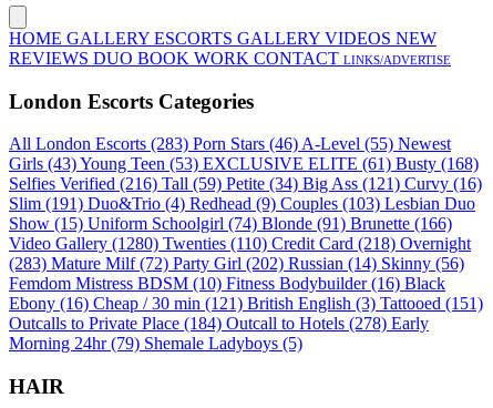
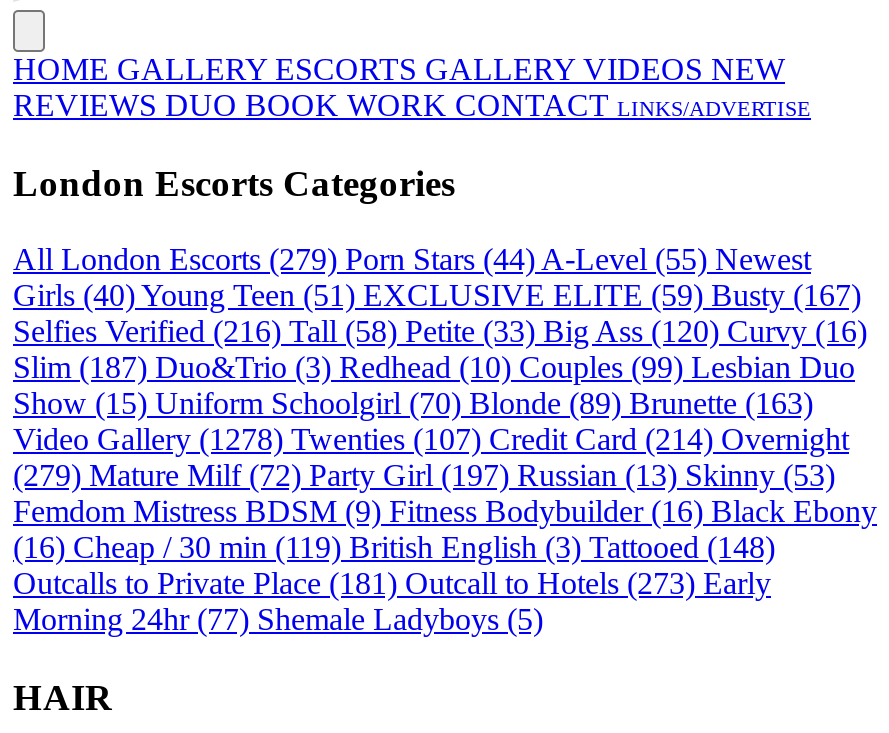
- All London Escorts (283) Porn Stars (46) A-Level (55) Newest
- Girls (43) Young Teen (53) EXCLUSIVE ELITE (61) Busty (168)
- Selfies Verified (216) Tall (59) Petite (34) Big Ass (121) Curvy (16)
- Slim (191) Duo&Trio (4) Redhead (9) Couples (103) Lesbian Duo
- Show (15) Uniform Schoolgirl (74) Blonde (91) Brunette (166)
- Video Gallery (1280) Twenties (110) Credit Card (218) Overnight
- (283) Mature Milf (72) Party Girl (202) Russian (14) Skinny (56)
- Femdom Mistress BDSM (10) Fitness Bodybuilder (16) Black
- Ebony (16) Cheap / 30 min (121) British English (3) Tattooed (151)
- Outcalls to Private Place (184) Outcall to Hotels (278) Early
- Morning 24hr (79) Shemale Ladyboys (5)
+ All London Escorts (279) Porn Stars (44) A-Level (55) Newest
+ Girls (40) Young Teen (51) EXCLUSIVE ELITE (59) Busty (167)
+ Selfies Verified (216) Tall (58) Petite (33) Big Ass (120) Curvy (16)
+ Slim (187) Duo&Trio (3) Redhead (10) Couples (99) Lesbian Duo
+ Show (15) Uniform Schoolgirl (70) Blonde (89) Brunette (163)
+ Video Gallery (1278) Twenties (107) Credit Card (214) Overnight
+ (279) Mature Milf (72) Party Girl (197) Russian (13) Skinny (53)
+ Femdom Mistress BDSM (9) Fitness Bodybuilder (16) Black Ebony
+ (16) Cheap / 30 min (119) British English (3) Tattooed (148)
+ Outcalls to Private Place (181) Outcall to Hotels (273) Early
+ Morning 24hr (77) Shemale Ladyboys (5)
